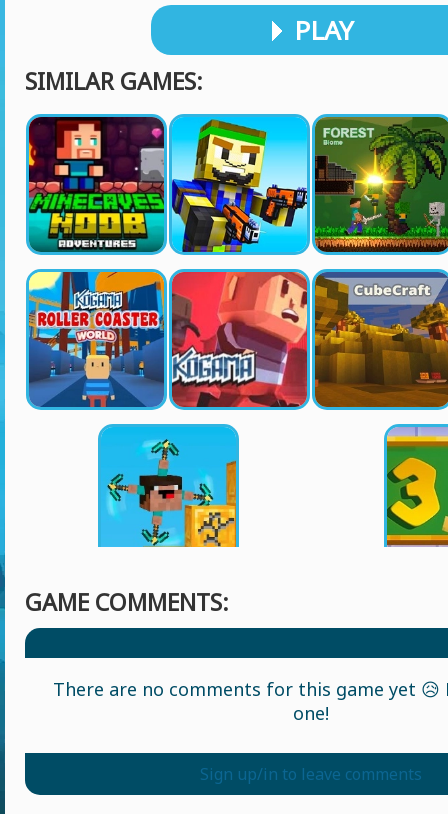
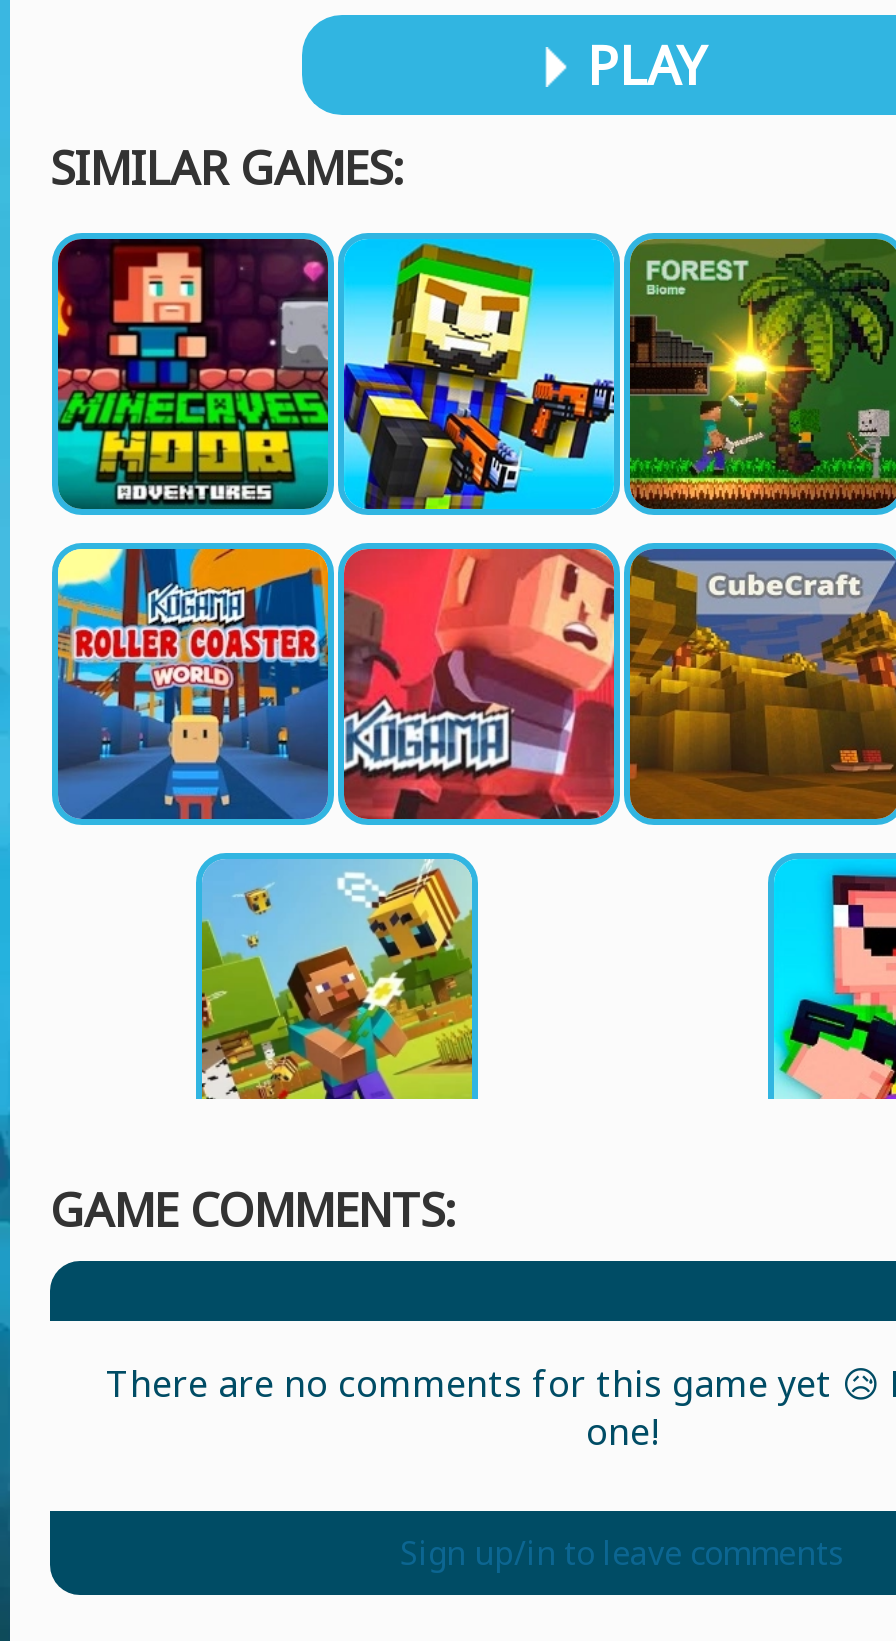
- [image]
+ [image]

- [image]
+ [image]
